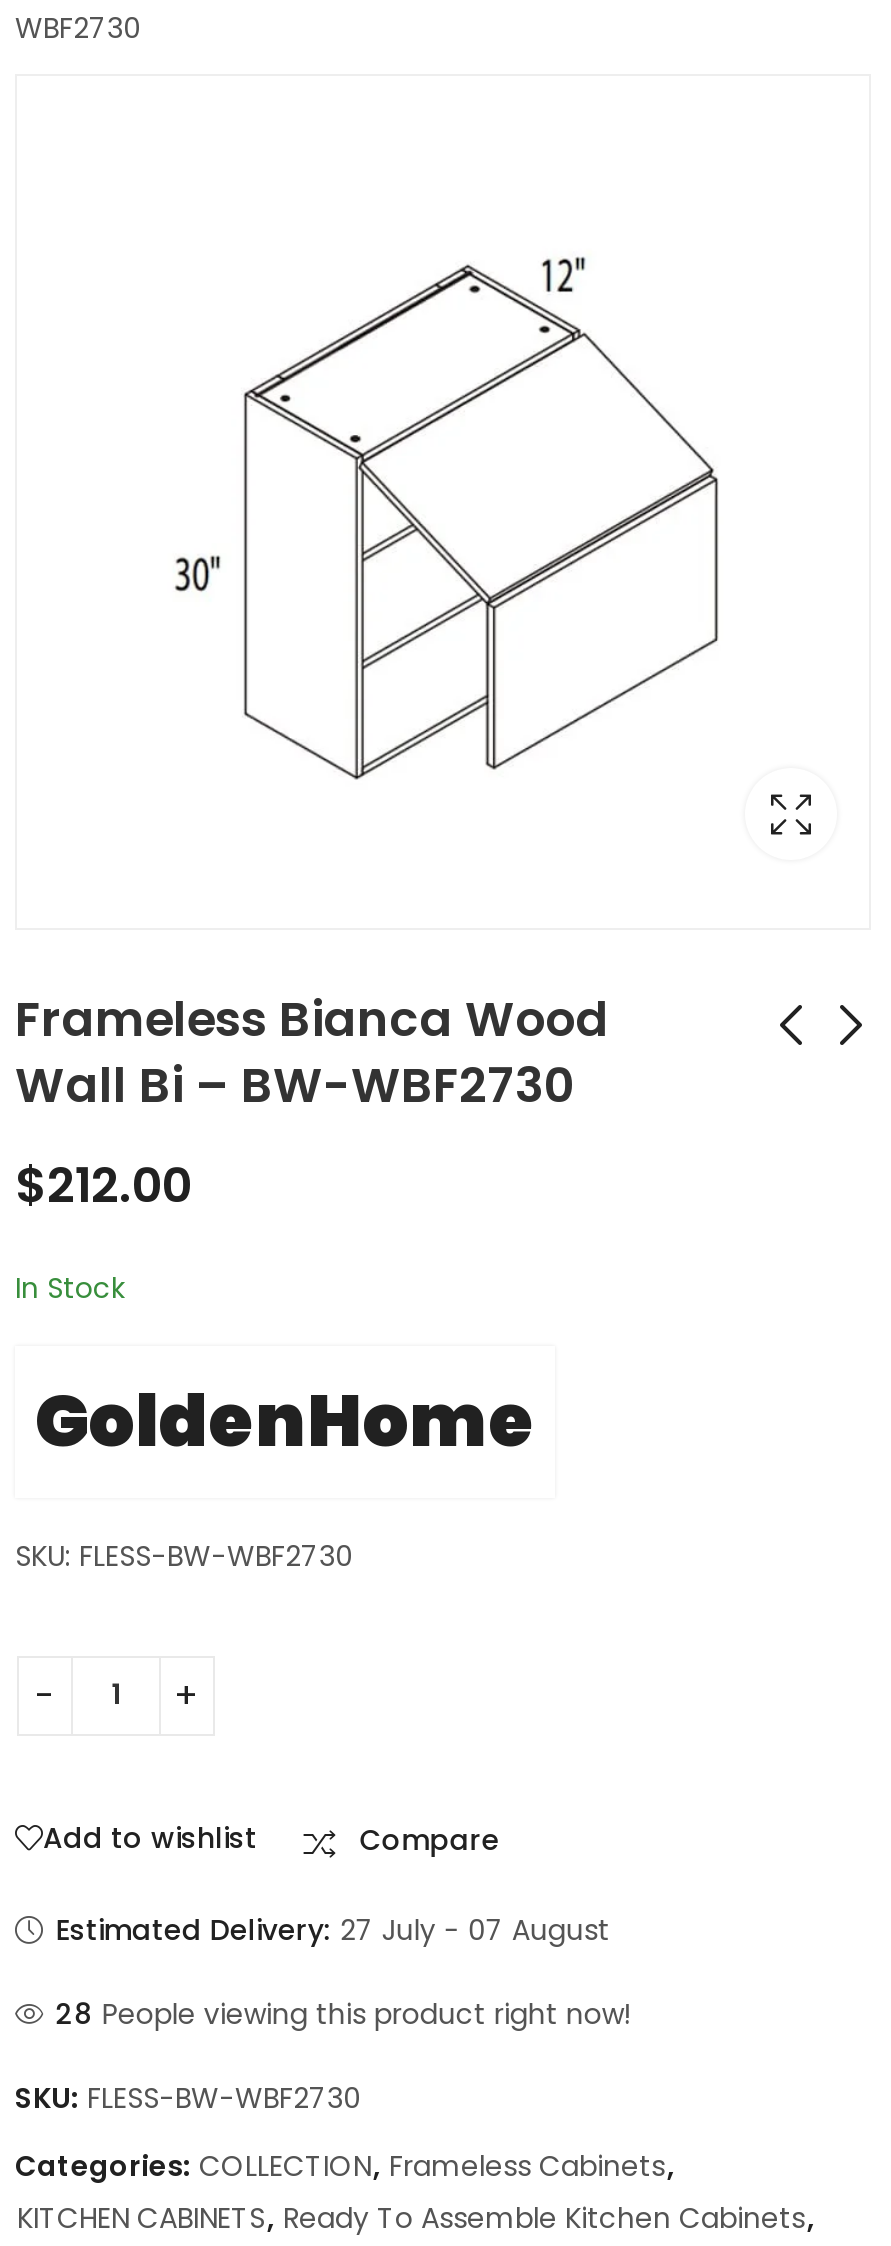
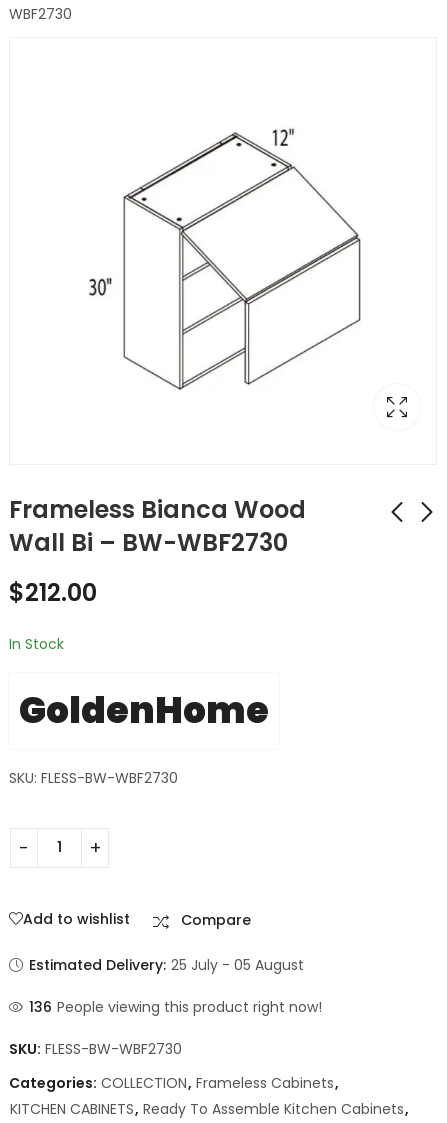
- Estimated Delivery: 27 July - 07 August
+ Estimated Delivery: 25 July - 05 August

- 28 People viewing this product right now!
+ 136 People viewing this product right now!
